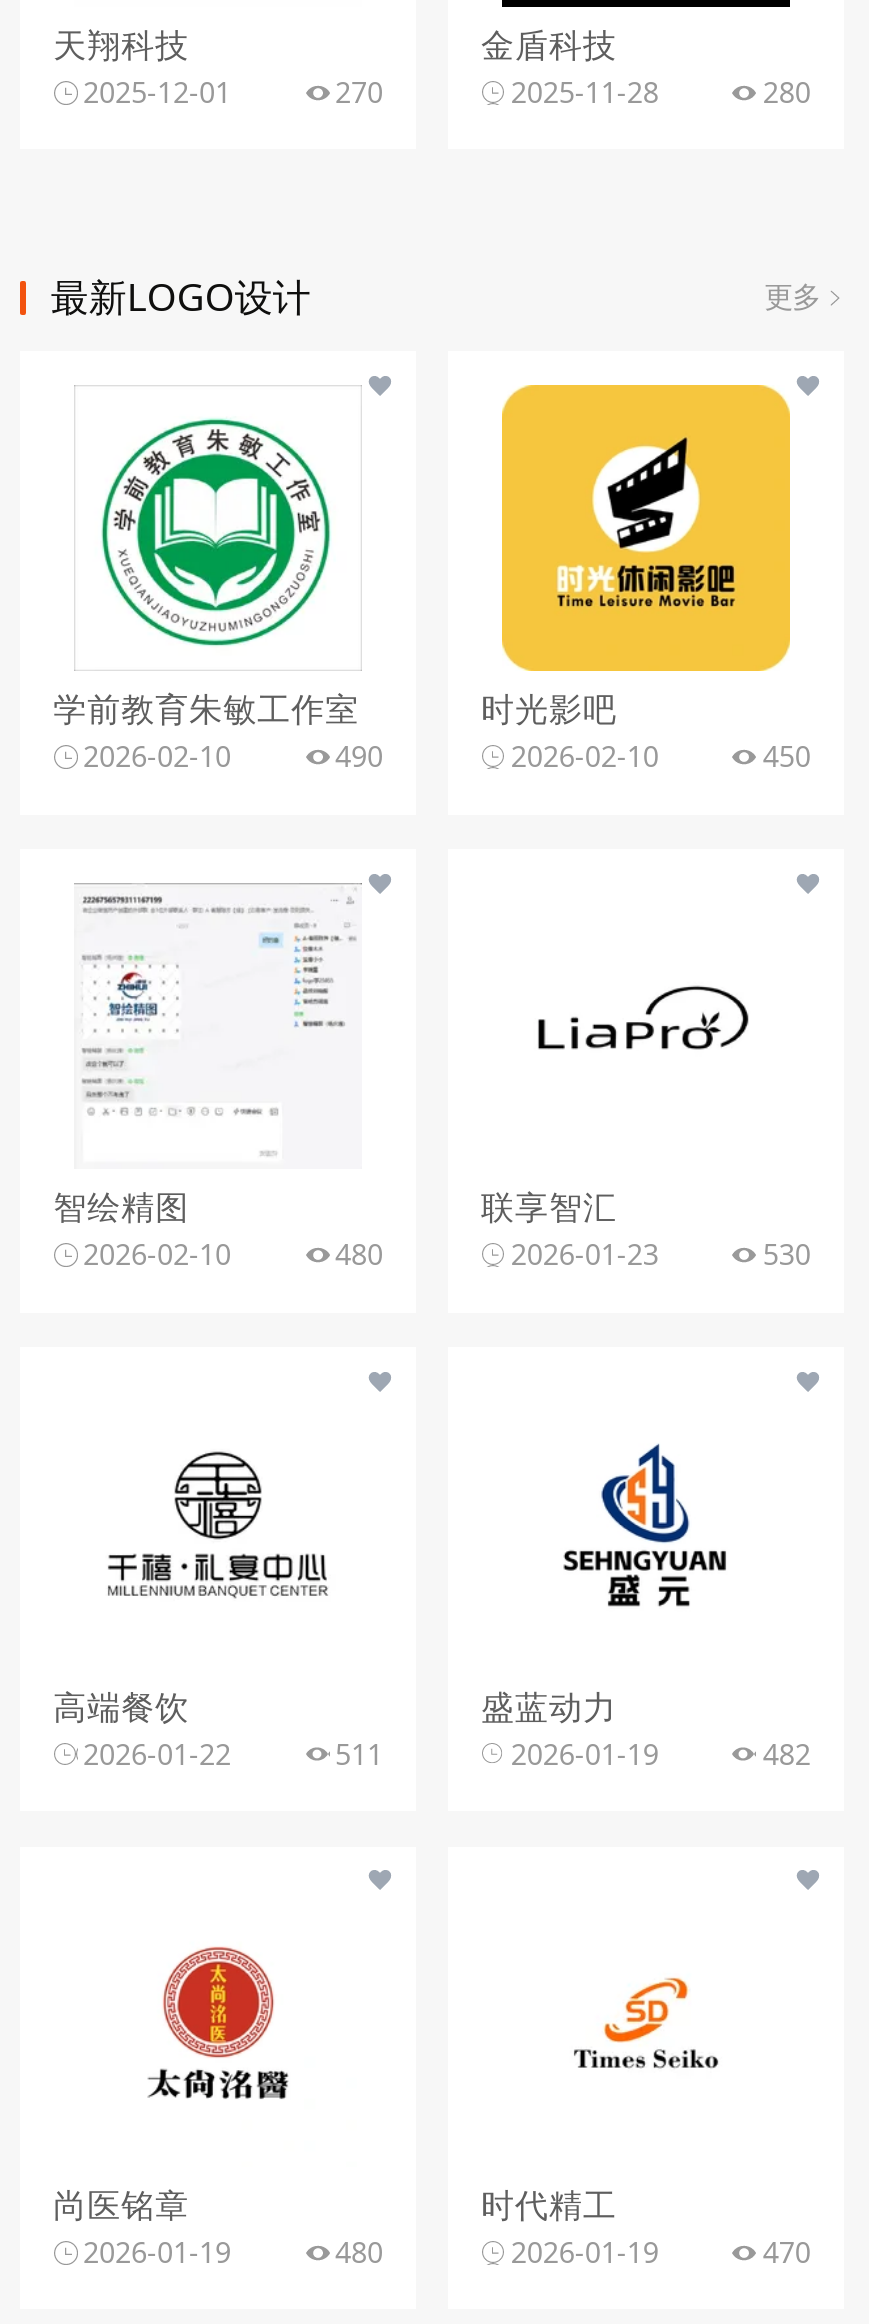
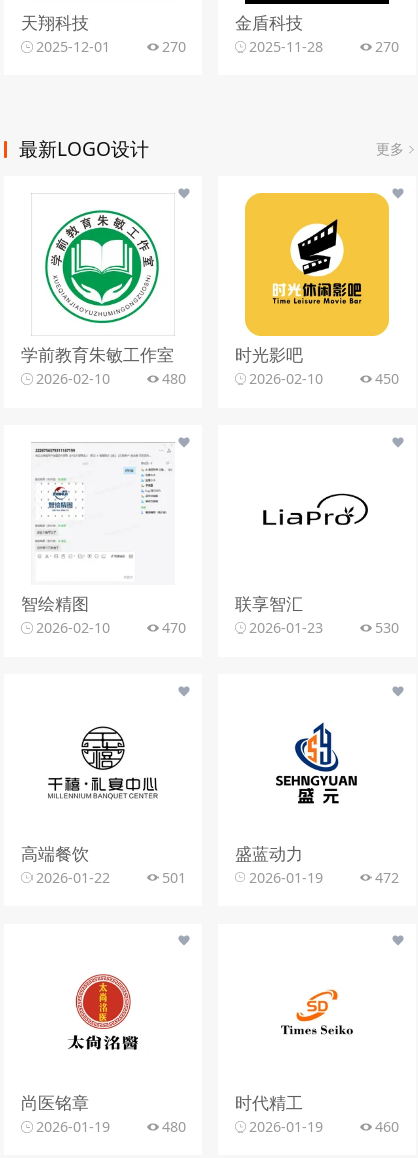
- 280
+ 270

- 490
+ 480

- 480
+ 470

- 511
+ 501

- 482
+ 472

- 470
+ 460
